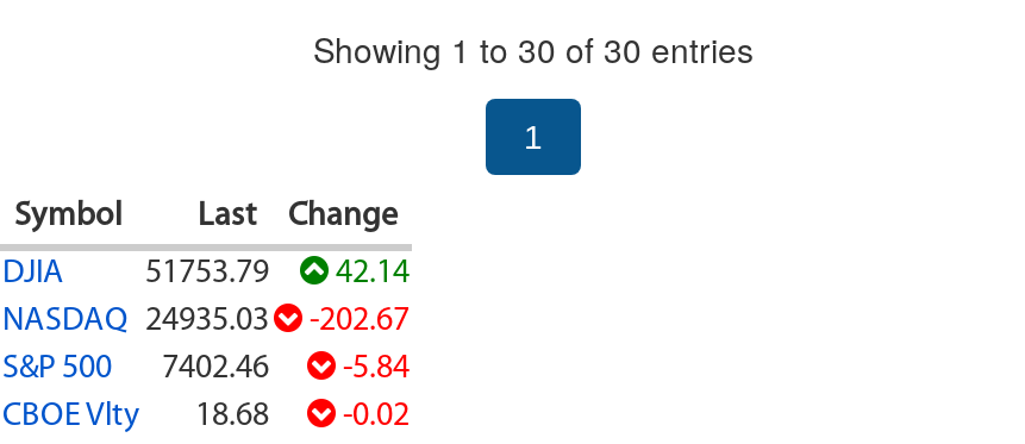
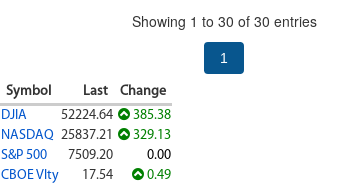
- 51753.79
+ 52224.64

- 42.14
+ 385.38

- NASDAQ 24935.03
+ NASDAQ 25837.21

- -202.67
+ 329.13

- 7402.46
+ 7509.20

- -5.84
+ 0.00

- 18.68
+ 17.54

- -0.02
+ 0.49
